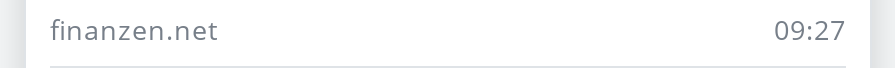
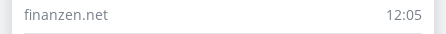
- 09:27
+ 12:05
